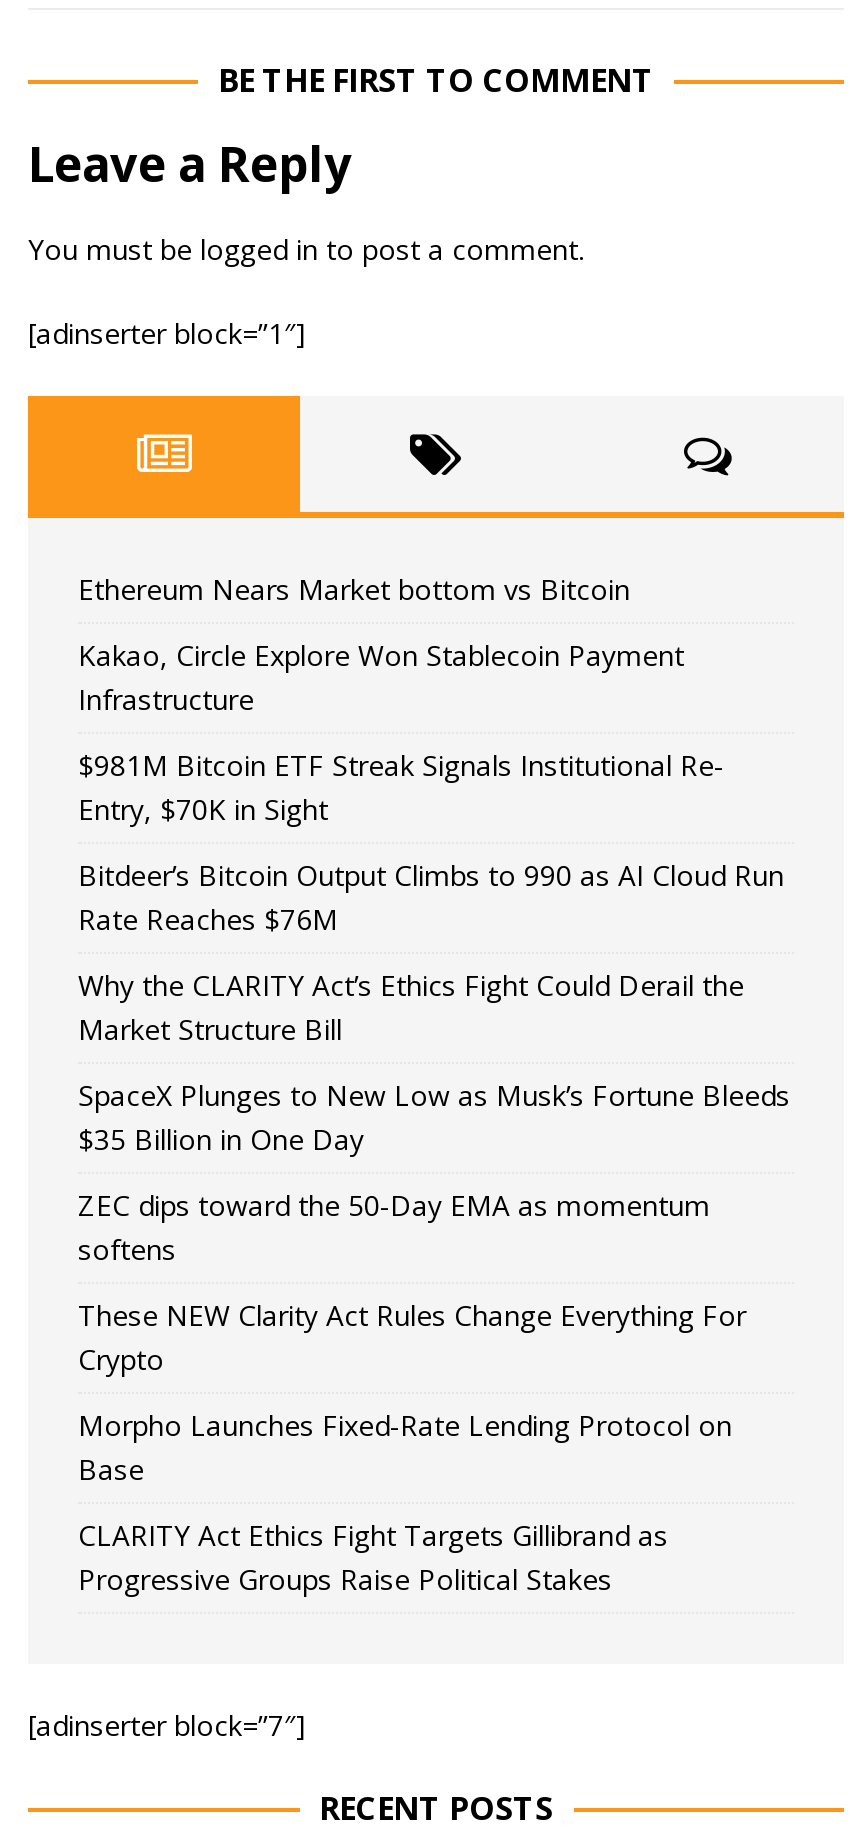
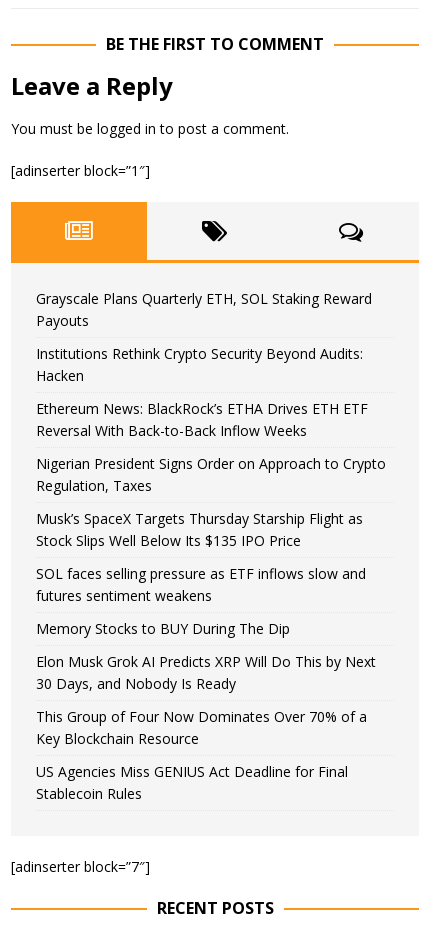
- Ethereum Nears Market bottom vs Bitcoin
+ Grayscale Plans Quarterly ETH, SOL Staking Reward
+ Payouts

- Kakao, Circle Explore Won Stablecoin Payment
- Infrastructure
+ Institutions Rethink Crypto Security Beyond Audits:
+ Hacken

- $981M Bitcoin ETF Streak Signals Institutional Re-
- Entry, $70K in Sight
+ Ethereum News: BlackRock’s ETHA Drives ETH ETF
+ Reversal With Back-to-Back Inflow Weeks

- Bitdeer’s Bitcoin Output Climbs to 990 as AI Cloud Run
- Rate Reaches $76M
+ Nigerian President Signs Order on Approach to Crypto
+ Regulation, Taxes

- Why the CLARITY Act’s Ethics Fight Could Derail the
- Market Structure Bill
+ Musk’s SpaceX Targets Thursday Starship Flight as
+ Stock Slips Well Below Its $135 IPO Price

- SpaceX Plunges to New Low as Musk’s Fortune Bleeds
- $35 Billion in One Day
+ SOL faces selling pressure as ETF inflows slow and
+ futures sentiment weakens

- ZEC dips toward the 50-Day EMA as momentum
- softens
+ Memory Stocks to BUY During The Dip

- These NEW Clarity Act Rules Change Everything For
- Crypto
+ Elon Musk Grok AI Predicts XRP Will Do This by Next
+ 30 Days, and Nobody Is Ready

- Morpho Launches Fixed-Rate Lending Protocol on
- Base
+ This Group of Four Now Dominates Over 70% of a
+ Key Blockchain Resource

- CLARITY Act Ethics Fight Targets Gillibrand as
- Progressive Groups Raise Political Stakes
+ US Agencies Miss GENIUS Act Deadline for Final
+ Stablecoin Rules
